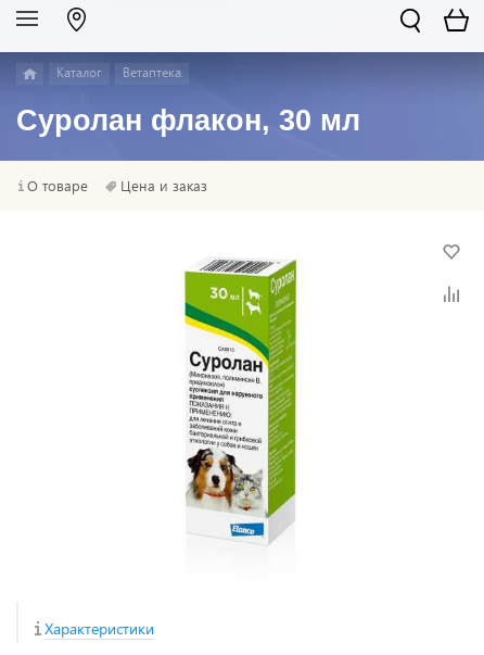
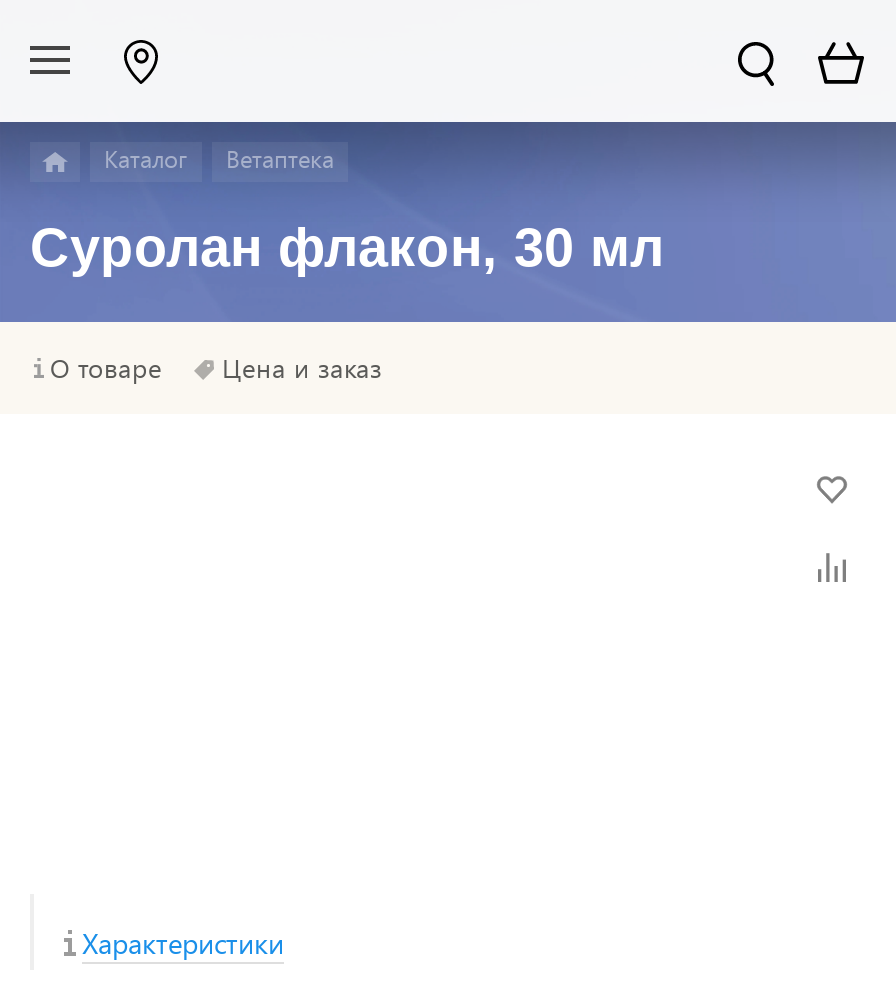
- [image]
